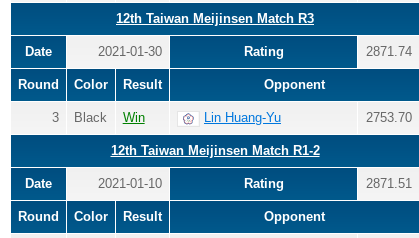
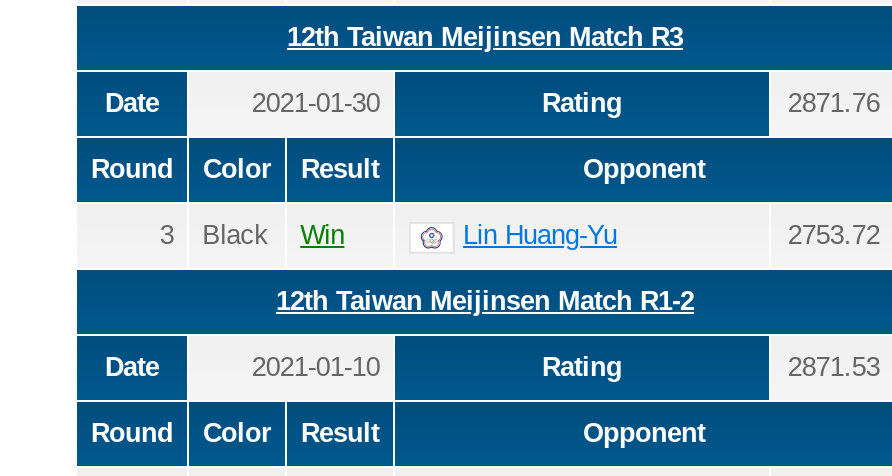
- 2871.74
+ 2871.76

- 2753.70
+ 2753.72

- 2871.51
+ 2871.53
